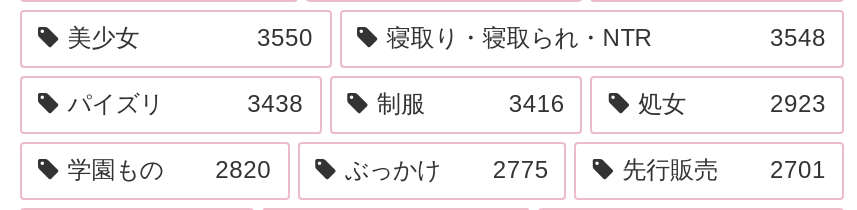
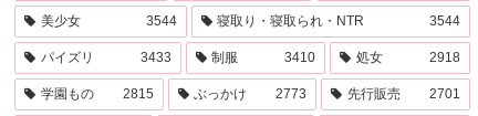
- 3550
+ 3544

- 3548
+ 3544

- 3438
+ 3433

- 3416
+ 3410

- 2923
+ 2918

- 学園もの 2820
+ 学園もの 2815

- ぶっかけ 2775
+ ぶっかけ 2773
